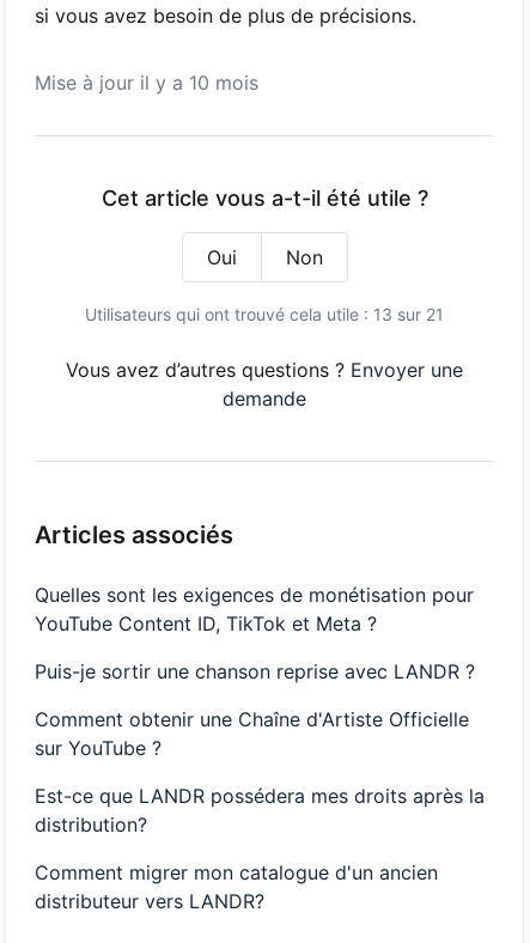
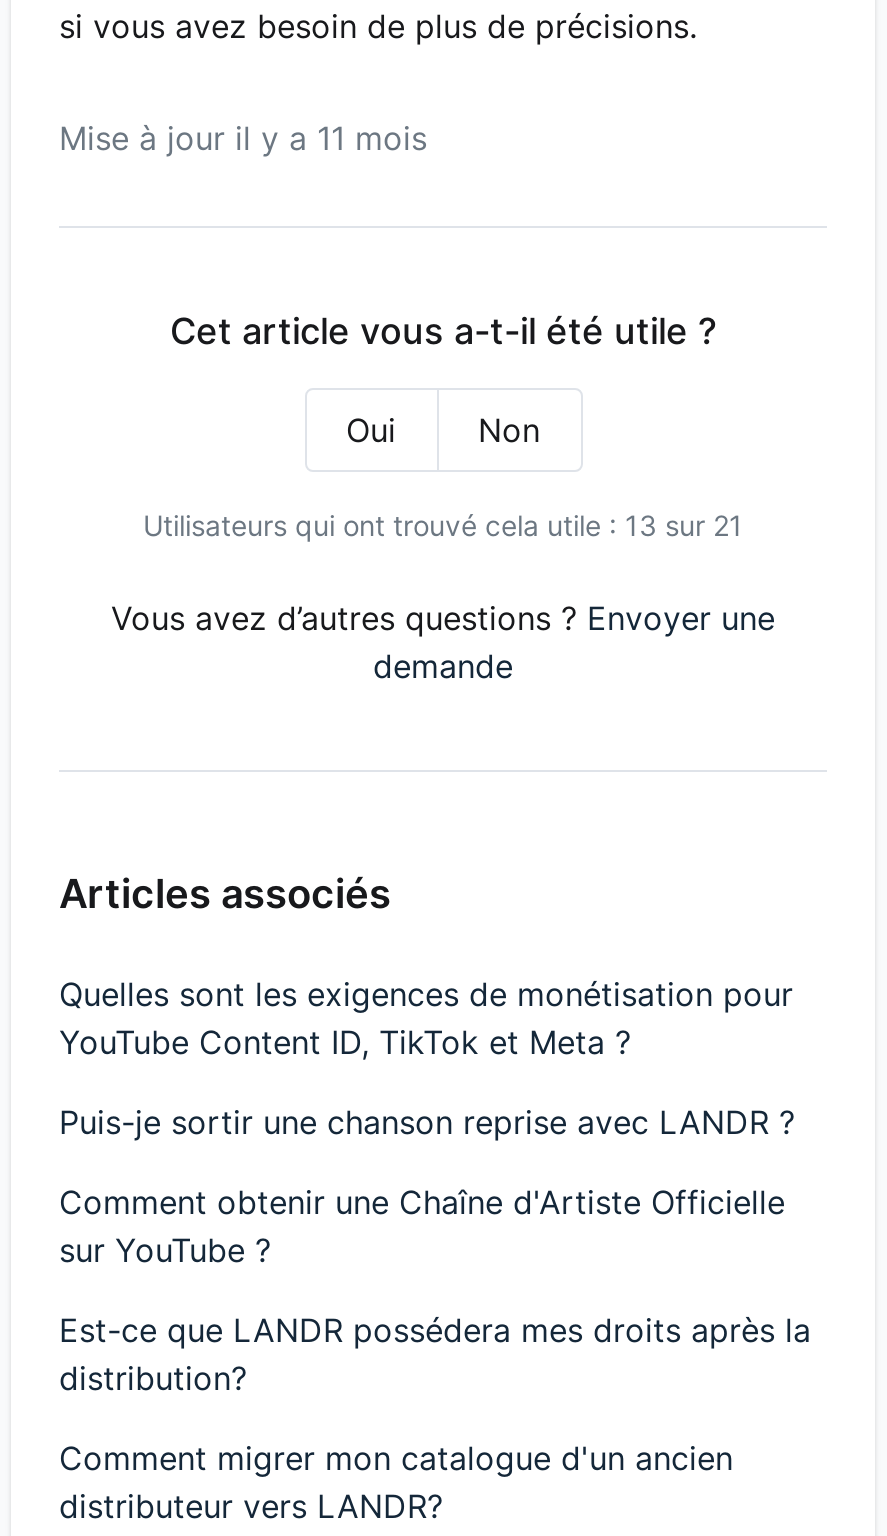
- Mise à jour il y a 10 mois
+ Mise à jour il y a 11 mois
